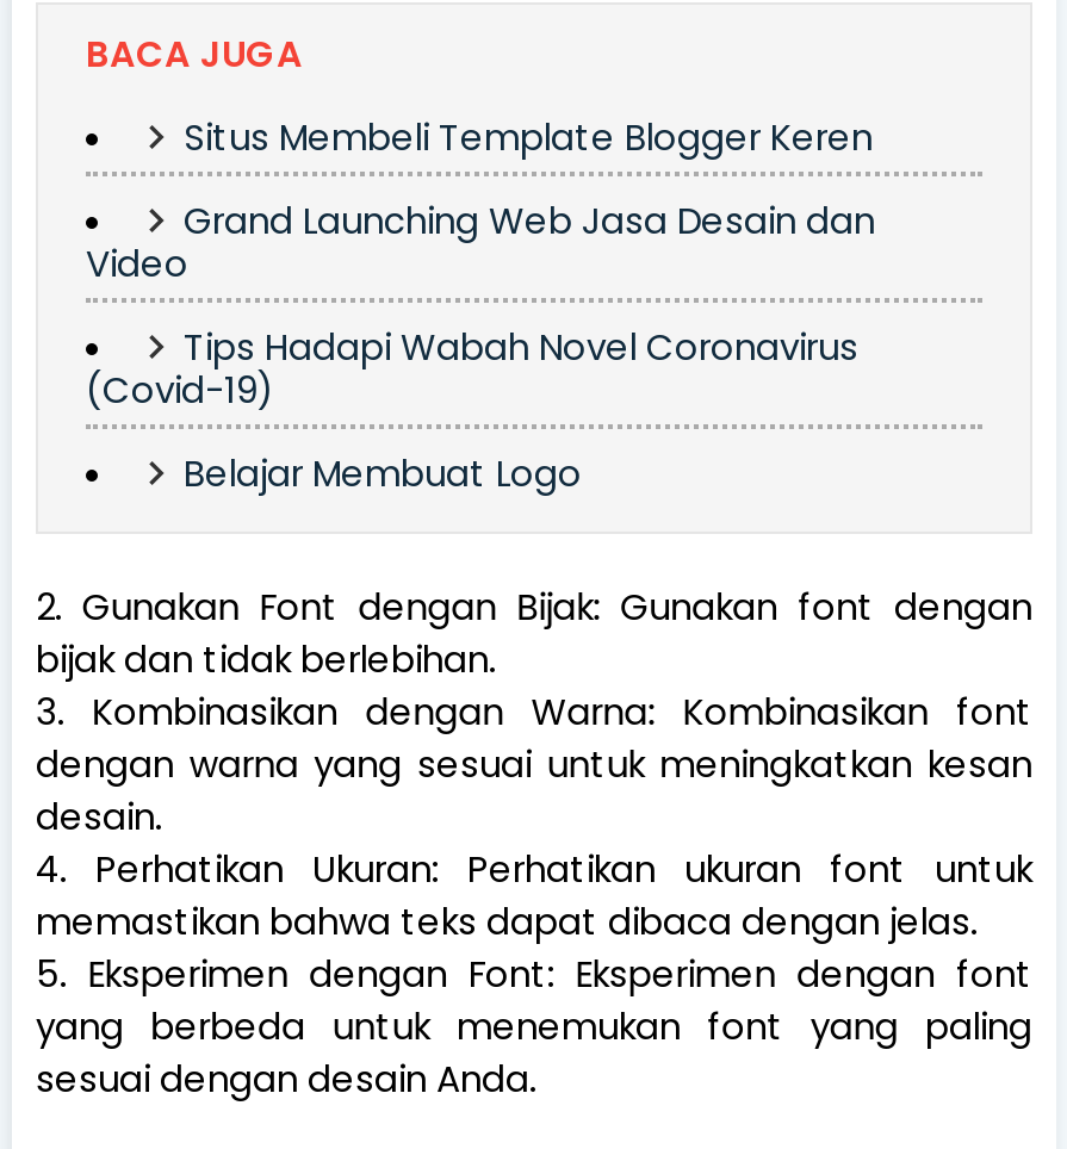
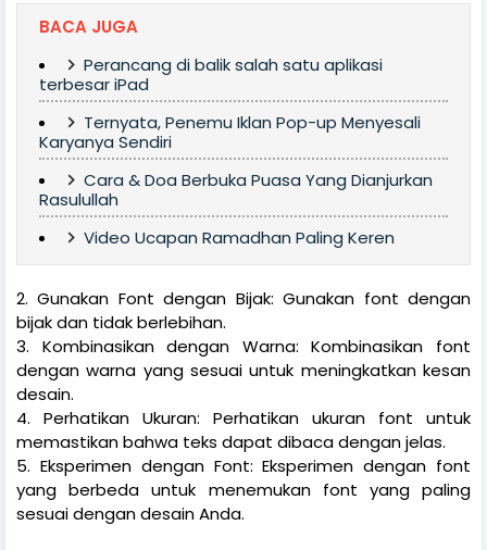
- Situs Membeli Template Blogger Keren
+ Perancang di balik salah satu aplikasi
+ terbesar iPad

- Grand Launching Web Jasa Desain dan
- Video
+ Ternyata, Penemu Iklan Pop-up Menyesali
+ Karyanya Sendiri

- Tips Hadapi Wabah Novel Coronavirus
- (Covid-19)
+ Cara & Doa Berbuka Puasa Yang Dianjurkan
+ Rasulullah

- Belajar Membuat Logo
+ Video Ucapan Ramadhan Paling Keren
